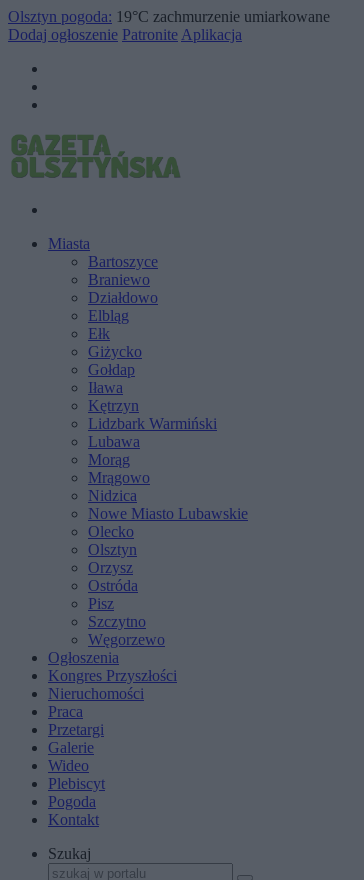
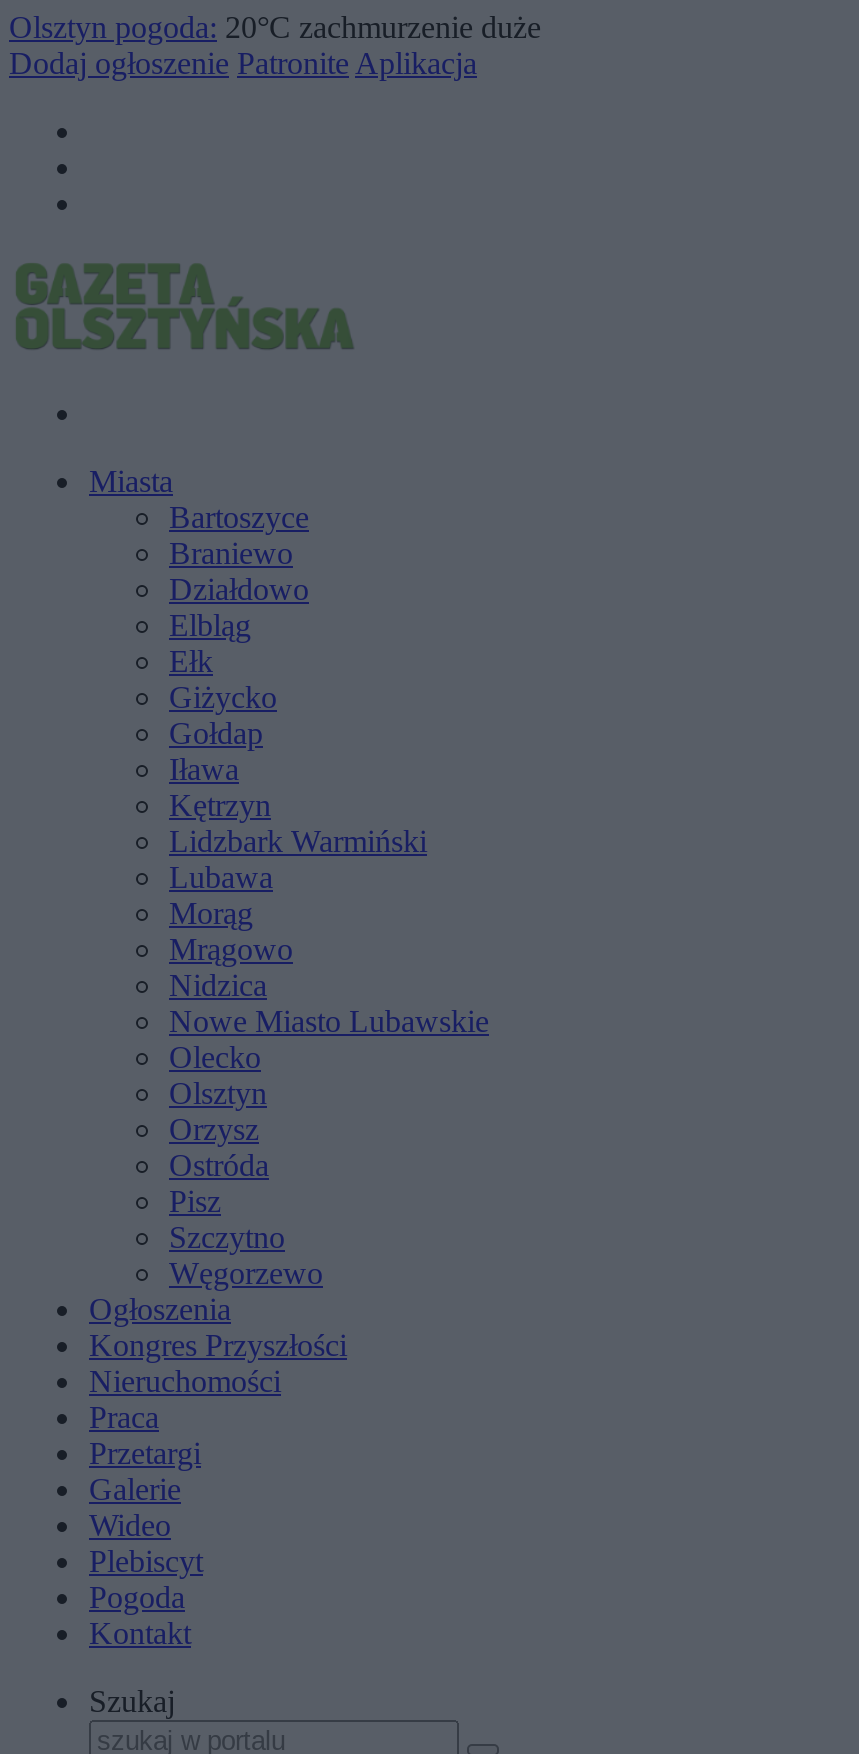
- Olsztyn pogoda: 19°C zachmurzenie umiarkowane
+ Olsztyn pogoda: 20°C zachmurzenie duże
